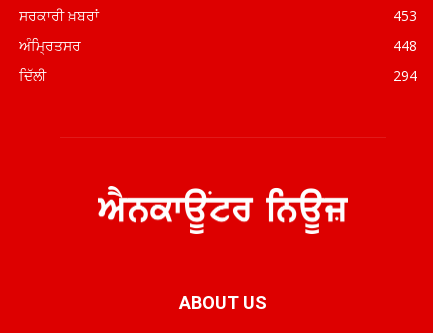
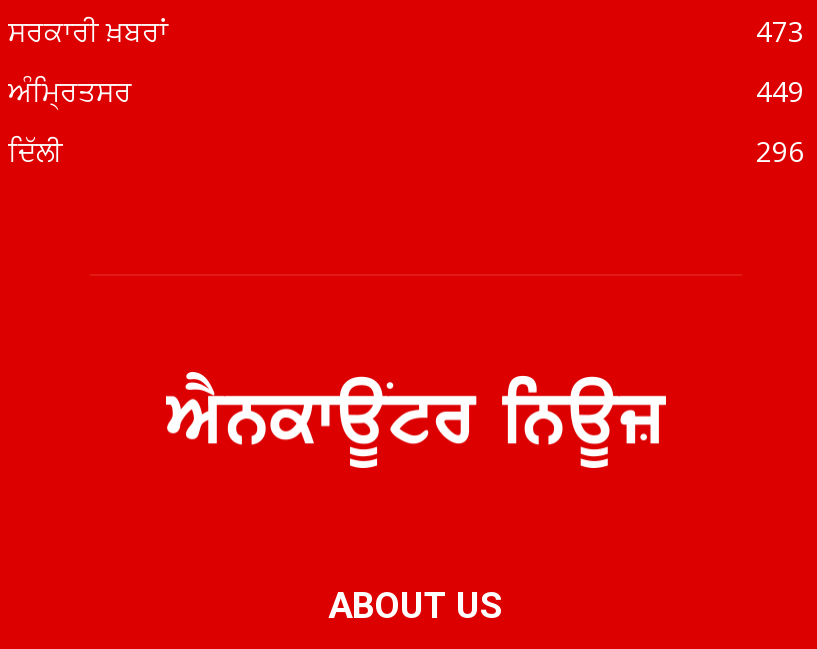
- 453
+ 473

- 448
+ 449

- 294
+ 296
